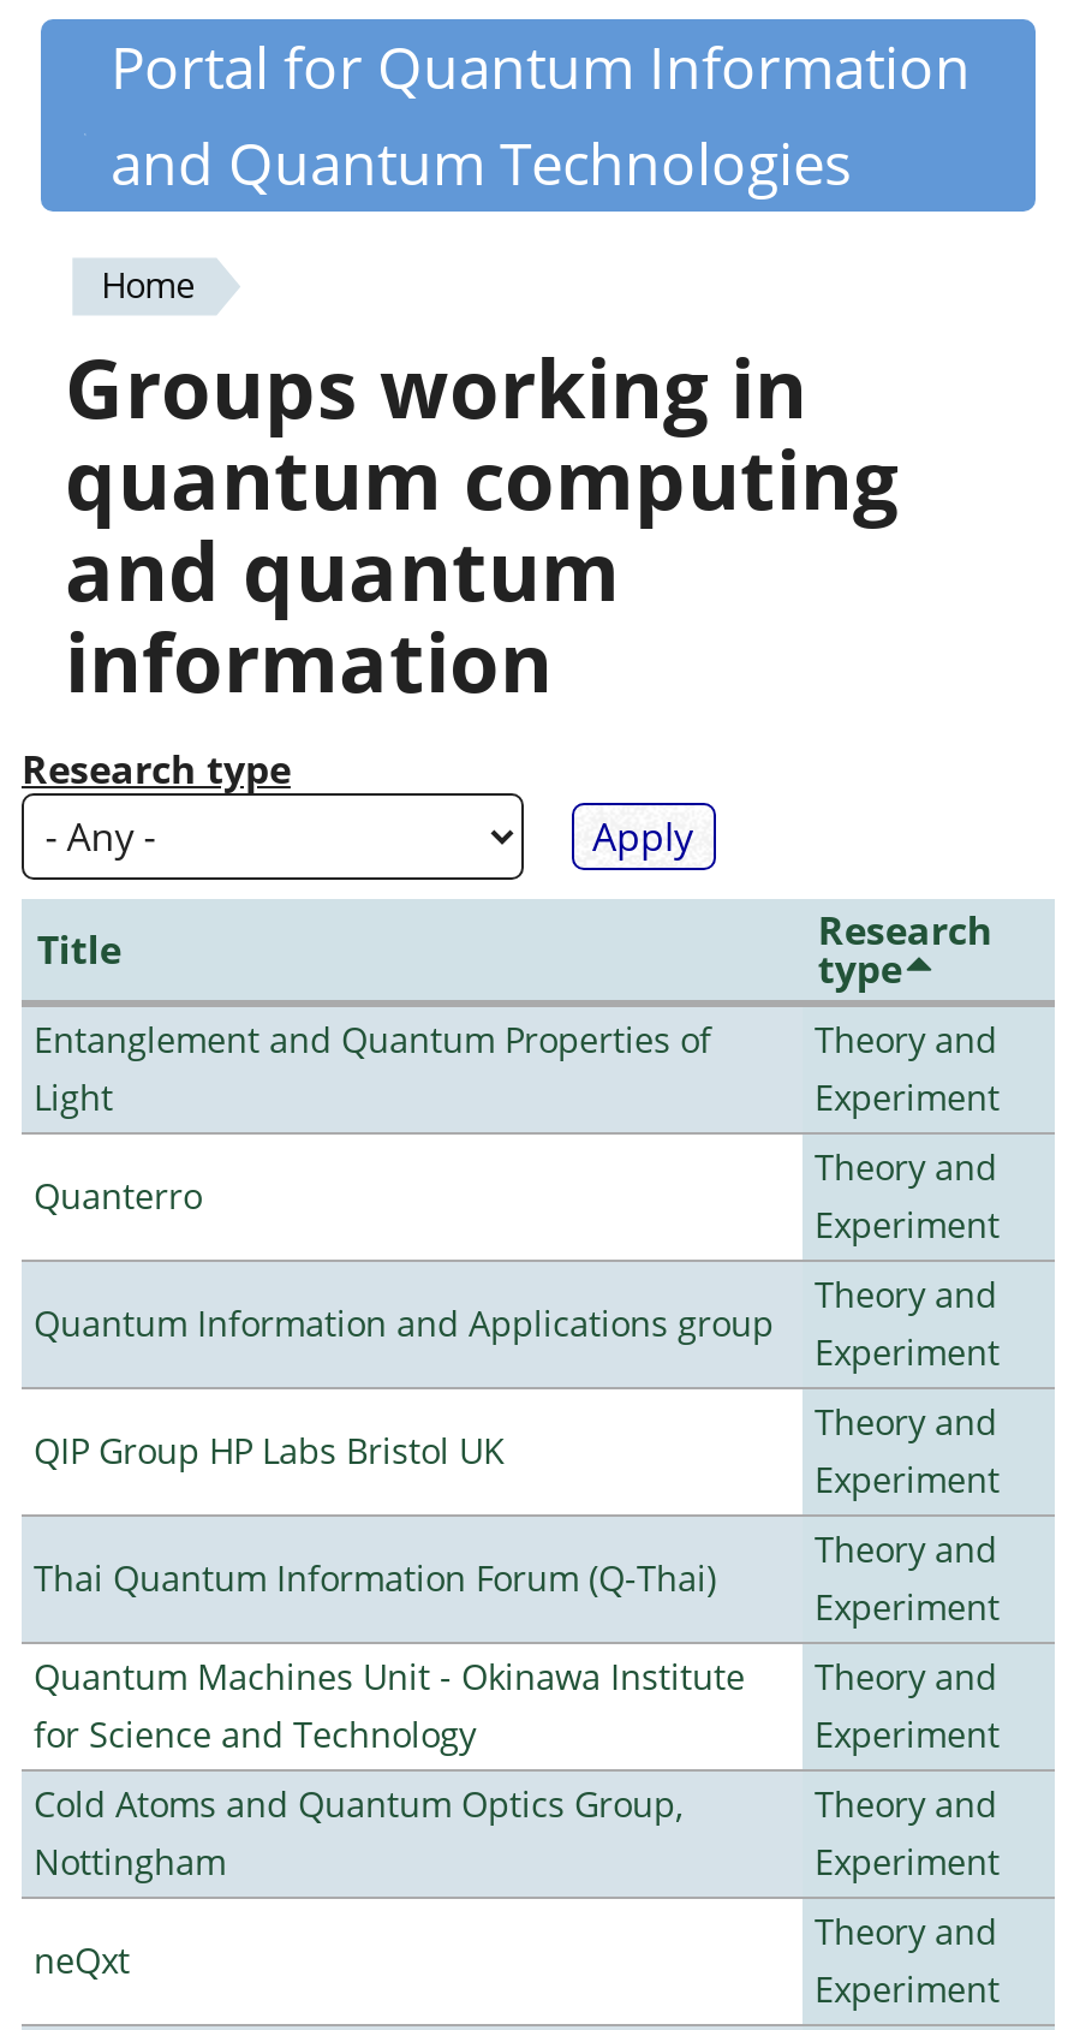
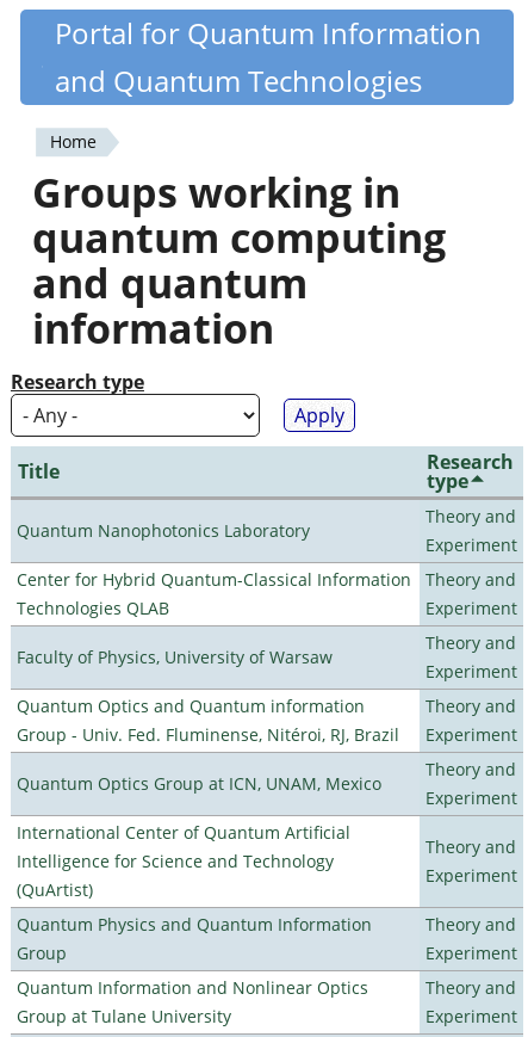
- Entanglement and Quantum Properties of
- Light
+ Quantum Nanophotonics Laboratory

- Quanterro
+ Center for Hybrid Quantum-Classical Information
+ Technologies QLAB

- Quantum Information and Applications group
+ Faculty of Physics, University of Warsaw

- QIP Group HP Labs Bristol UK
+ Quantum Optics and Quantum information
+ Group - Univ. Fed. Fluminense, Nitéroi, RJ, Brazil

- Thai Quantum Information Forum (Q-Thai)
+ Quantum Optics Group at ICN, UNAM, Mexico

- Quantum Machines Unit - Okinawa Institute
- for Science and Technology
+ International Center of Quantum Artificial
+ Intelligence for Science and Technology
+ (QuArtist)

- Cold Atoms and Quantum Optics Group,
- Nottingham
+ Quantum Physics and Quantum Information
+ Group

- neQxt
+ Quantum Information and Nonlinear Optics
+ Group at Tulane University
